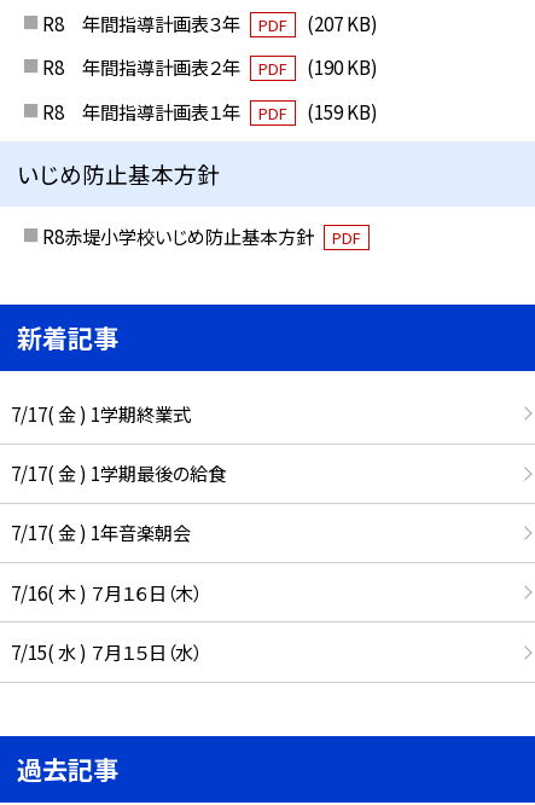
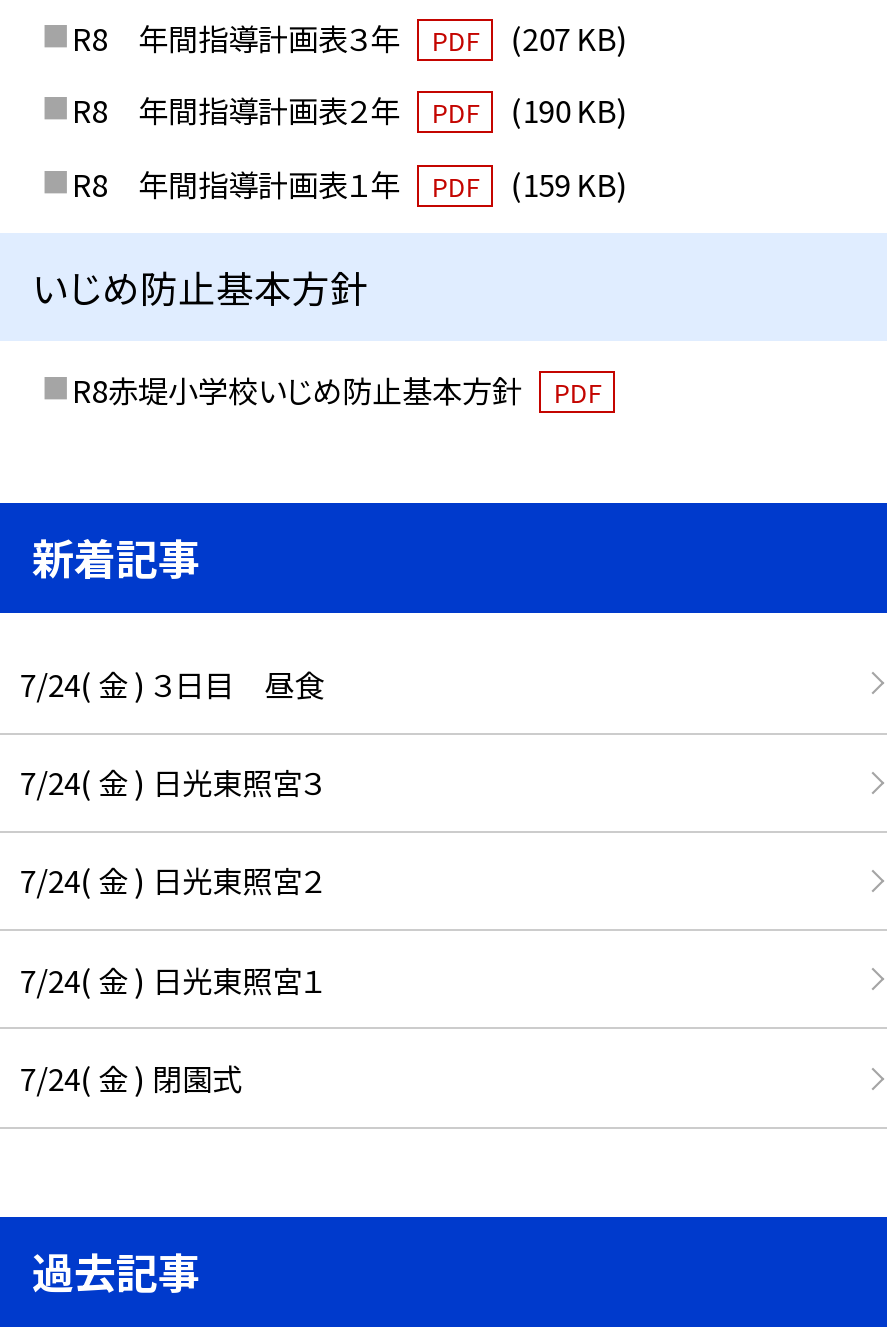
- 7/17( 金 ) 1学期終業式
+ 7/24( 金 ) ３日目 昼食

- 7/17( 金 ) 1学期最後の給食
+ 7/24( 金 ) 日光東照宮３

- 7/17( 金 ) 1年音楽朝会
+ 7/24( 金 ) 日光東照宮２

- 7/16( 木 ) ７月１６日（木）
+ 7/24( 金 ) 日光東照宮１

- 7/15( 水 ) ７月１５日（水）
+ 7/24( 金 ) 閉園式
